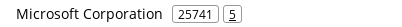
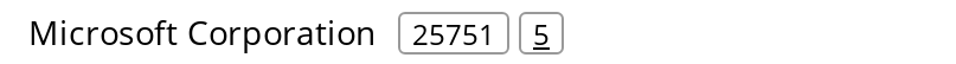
- Microsoft Corporation 25741 5
+ Microsoft Corporation 25751 5
